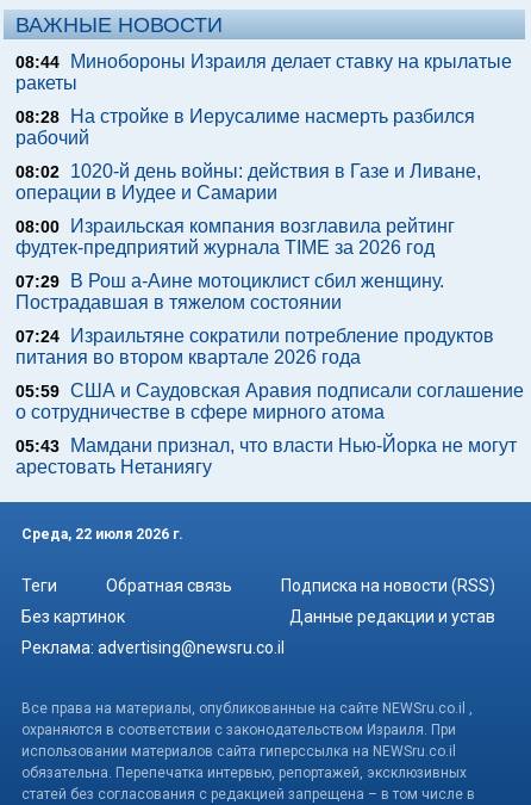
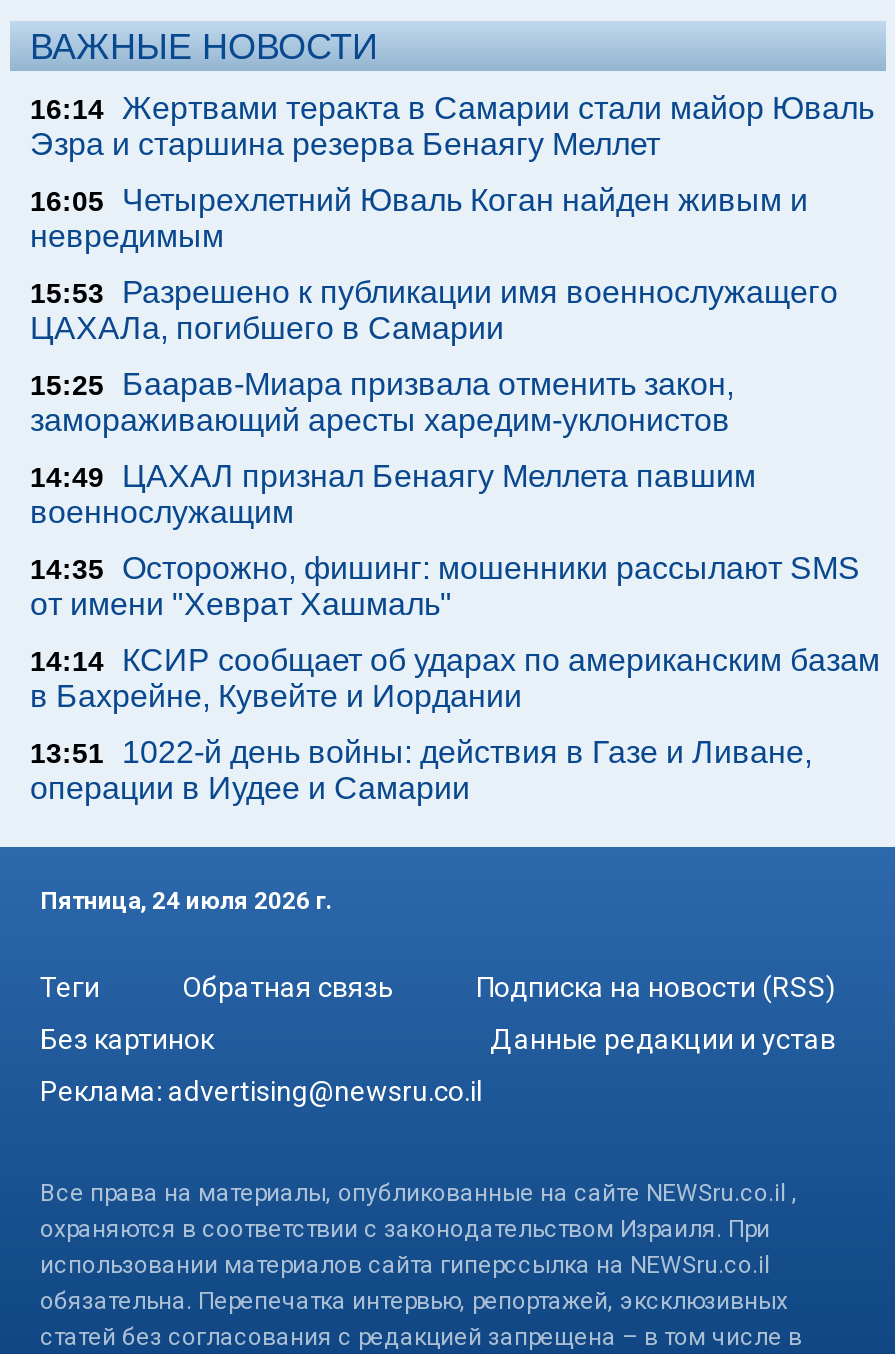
- 08:44 Минобороны Израиля делает ставку на крылатые
- ракеты
- 08:28 На стройке в Иерусалиме насмерть разбился
- рабочий
- 08:02 1020-й день войны: действия в Газе и Ливане,
+ 16:14 Жертвами теракта в Самарии стали майор Юваль
+ Эзра и старшина резерва Бенаягу Меллет
+ 16:05 Четырехлетний Юваль Коган найден живым и
+ невредимым
+ 15:53 Разрешено к публикации имя военнослужащего
+ ЦАХАЛа, погибшего в Самарии
+ 15:25 Баарав-Миара призвала отменить закон,
+ замораживающий аресты харедим-уклонистов
+ 14:49 ЦАХАЛ признал Бенаягу Меллета павшим
+ военнослужащим
+ 14:35 Осторожно, фишинг: мошенники рассылают SMS
+ от имени "Хеврат Хашмаль"
+ 14:14 КСИР сообщает об ударах по американским базам
+ в Бахрейне, Кувейте и Иордании
+ 13:51 1022-й день войны: действия в Газе и Ливане,

moved down: операции в Иудее и Самарии

- 08:00 Израильская компания возглавила рейтинг
- фудтек-предприятий журнала TIME за 2026 год
- 07:29 В Рош а-Аине мотоциклист сбил женщину.
- Пострадавшая в тяжелом состоянии
- 07:24 Израильтяне сократили потребление продуктов
- питания во втором квартале 2026 года
- 05:59 США и Саудовская Аравия подписали соглашение
- о сотрудничестве в сфере мирного атома
- 05:43 Мамдани признал, что власти Нью-Йорка не могут
- арестовать Нетаниягу
- Среда, 22 июля 2026 г.
+ Пятница, 24 июля 2026 г.
